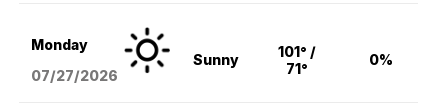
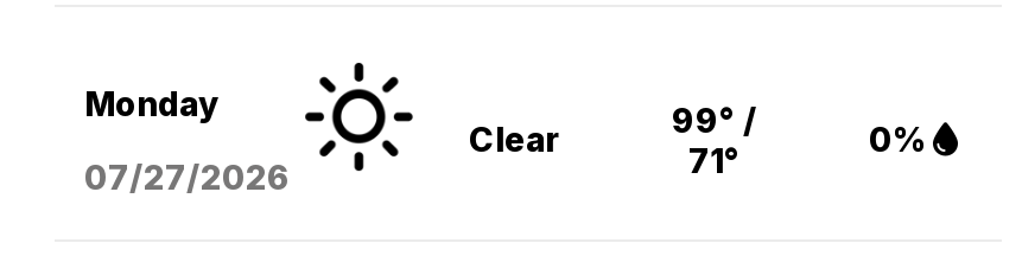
- Sunny
- 101° /
+ Clear
+ 99° /
